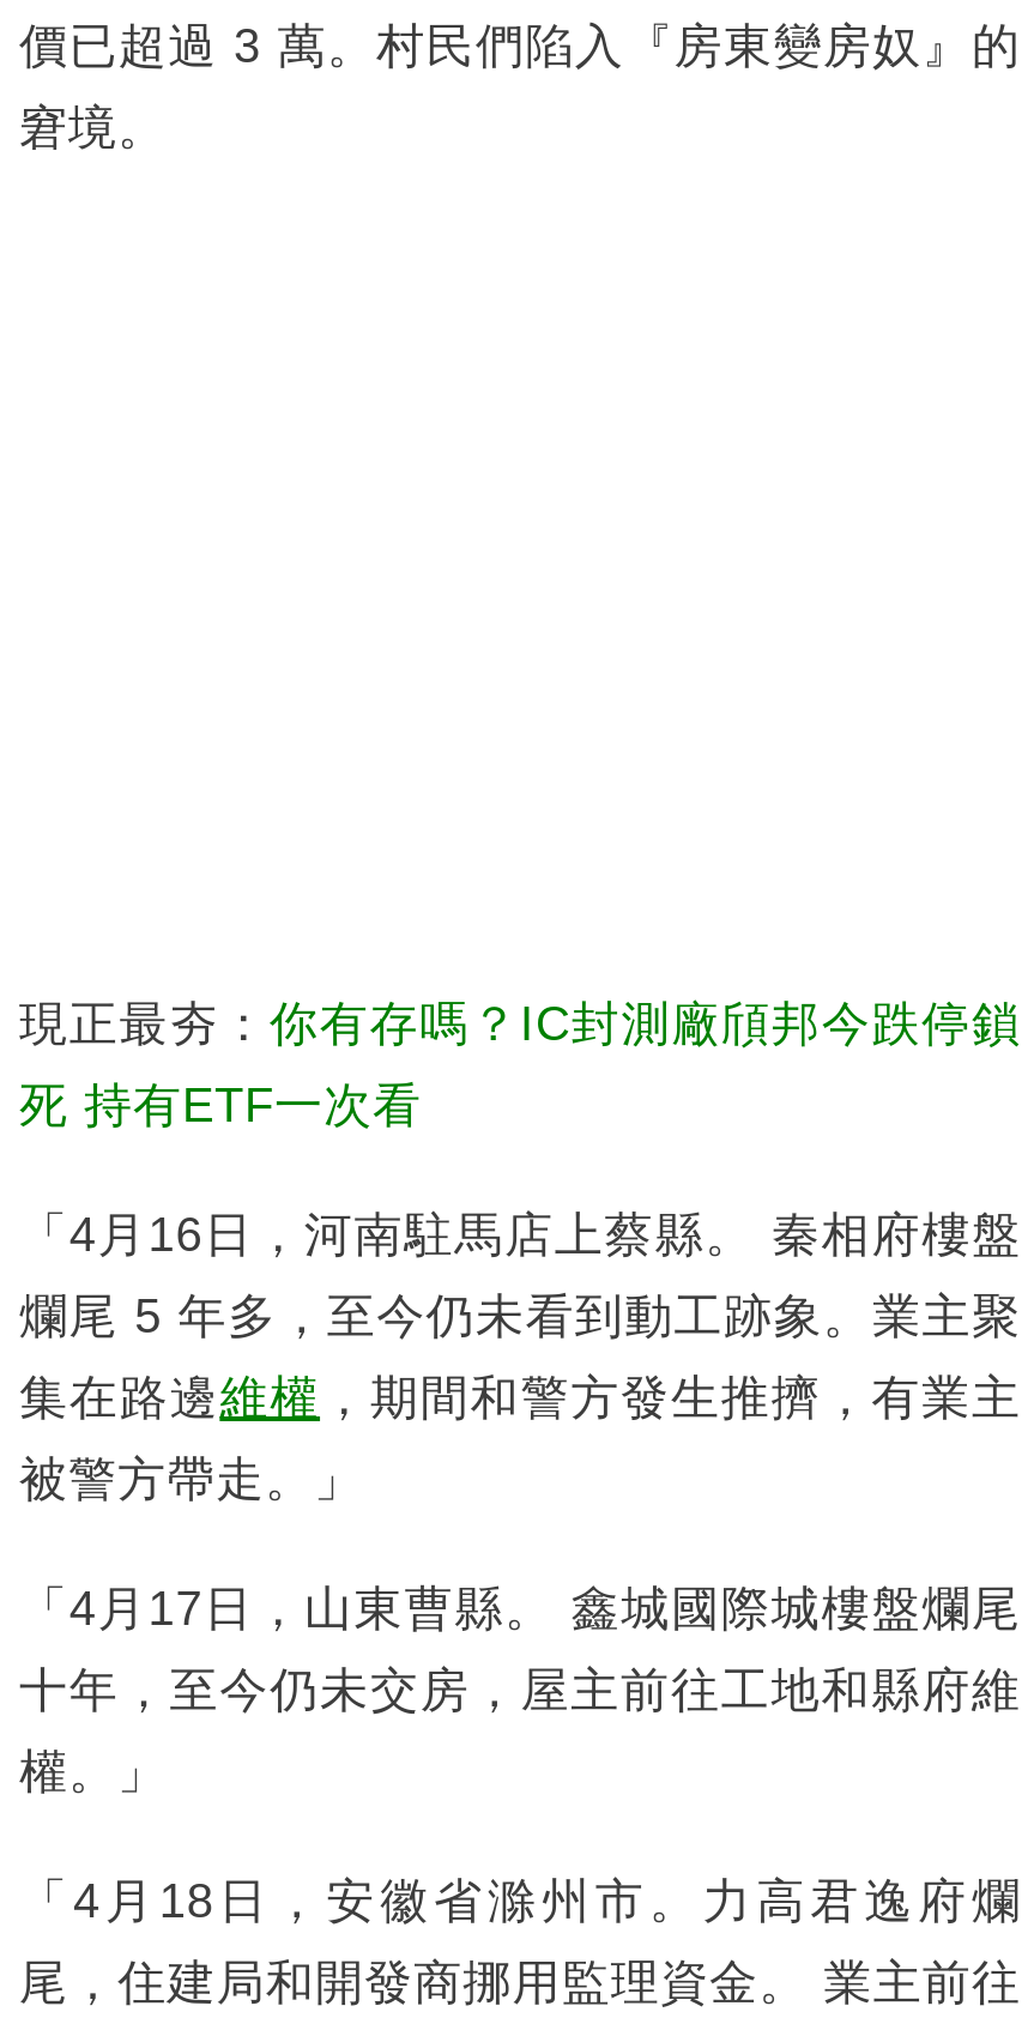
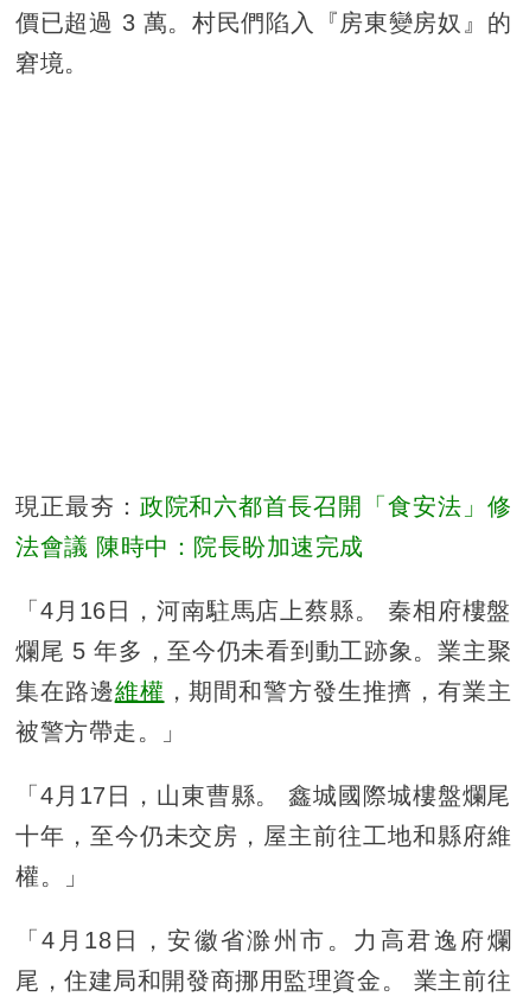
- 現正最夯：你有存嗎？IC封測廠頎邦今跌停鎖
+ 現正最夯：政院和六都首長召開「食安法」修

- 死 持有ETF一次看
+ 法會議 陳時中：院長盼加速完成
